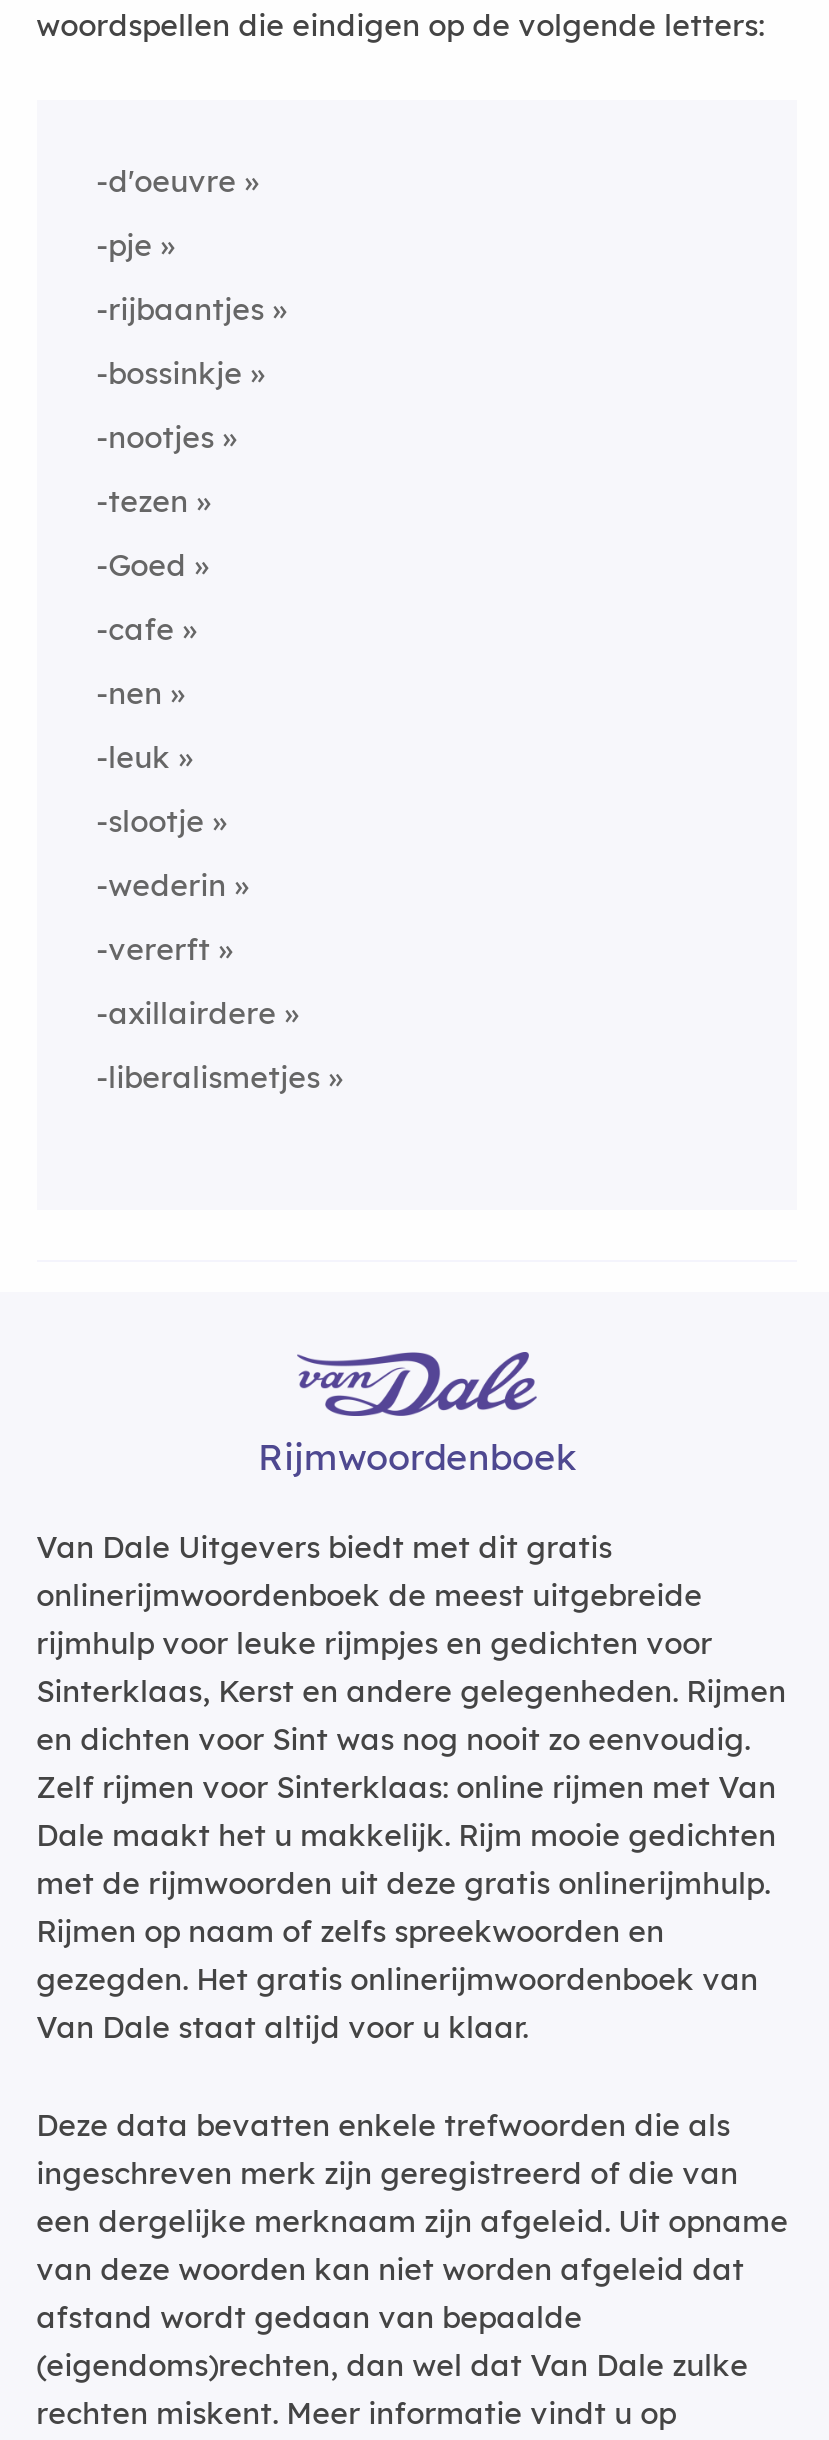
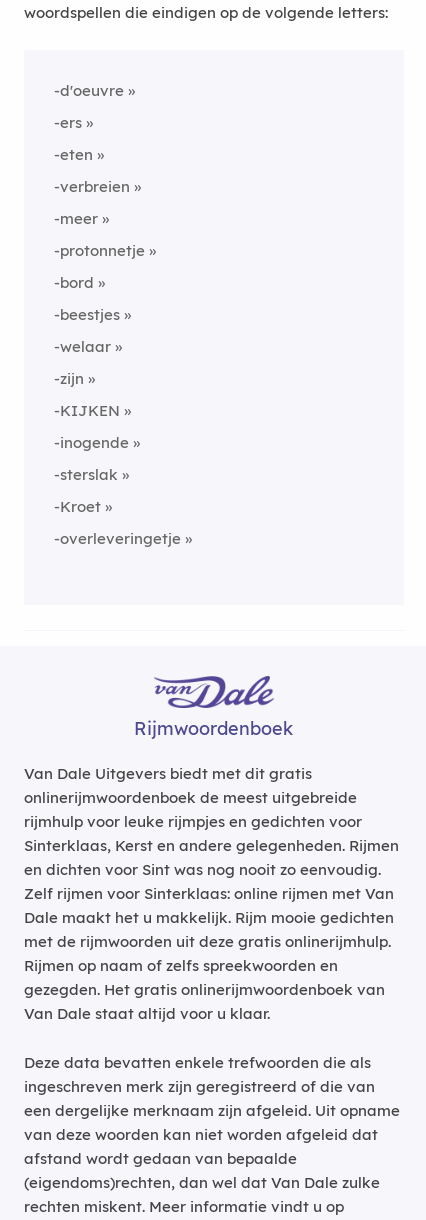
- -pje
+ -ers

- -rijbaantjes
+ -eten

- -bossinkje
+ -verbreien

- -nootjes
+ -meer

- -tezen
+ -protonnetje

- -Goed
+ -bord

- -cafe
+ -beestjes

- -nen
+ -welaar

- -leuk
+ -zijn

- -slootje
+ -KIJKEN

- -wederin
+ -inogende

- -vererft
+ -sterslak

- -axillairdere
+ -Kroet

- -liberalismetjes
+ -overleveringetje
